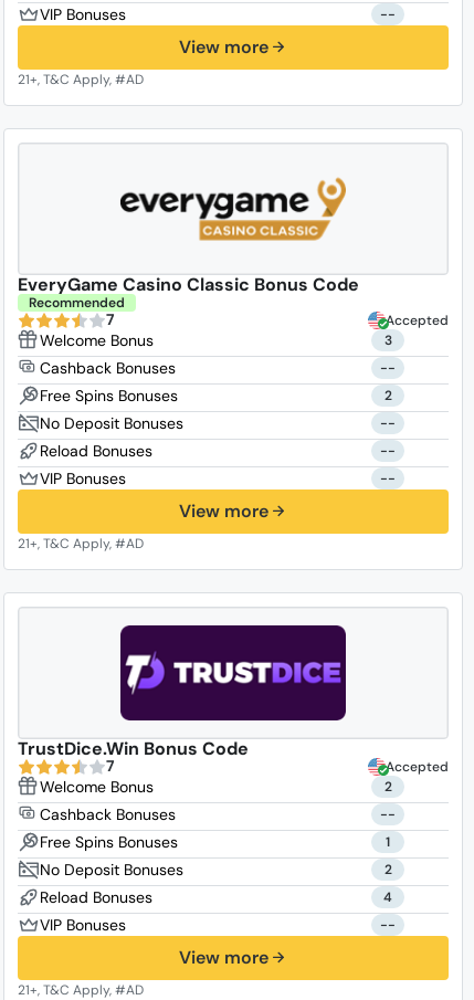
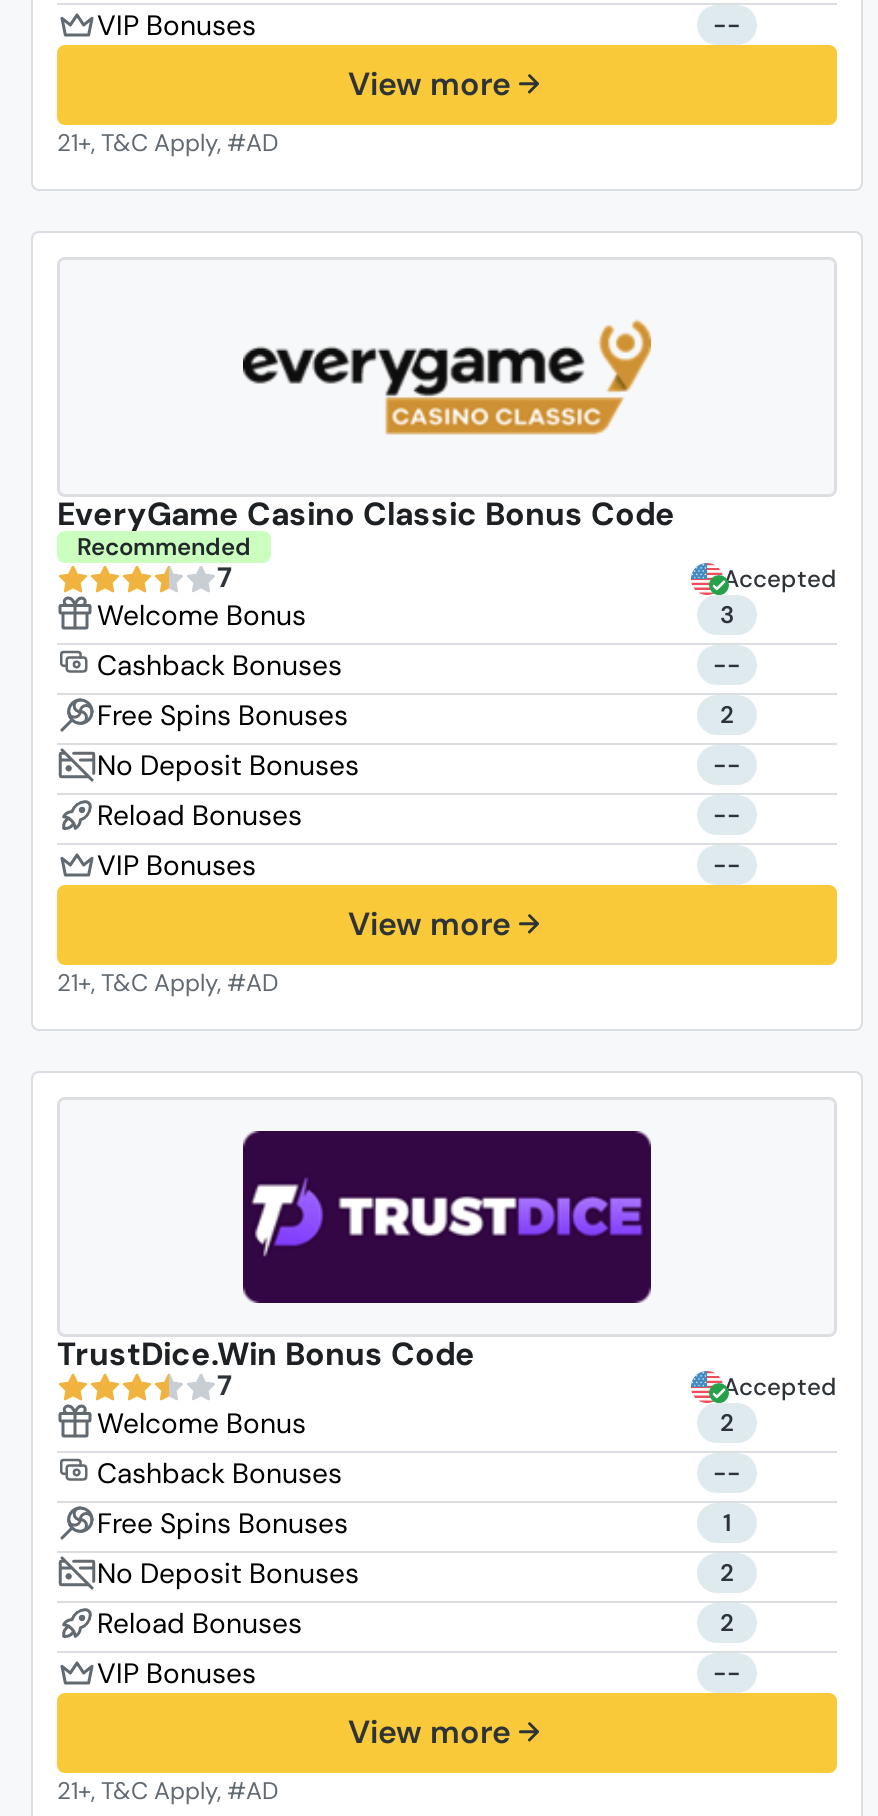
- 4
+ 2
